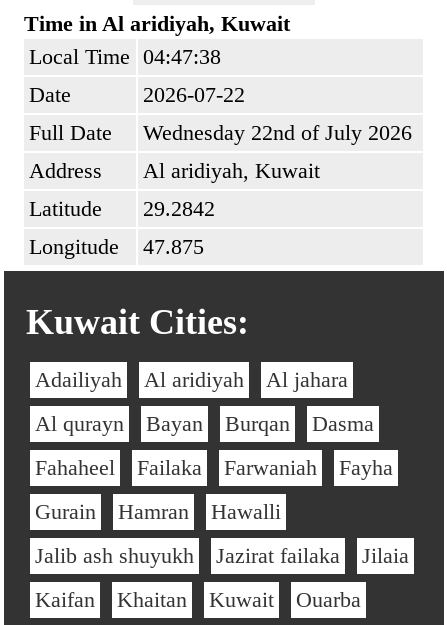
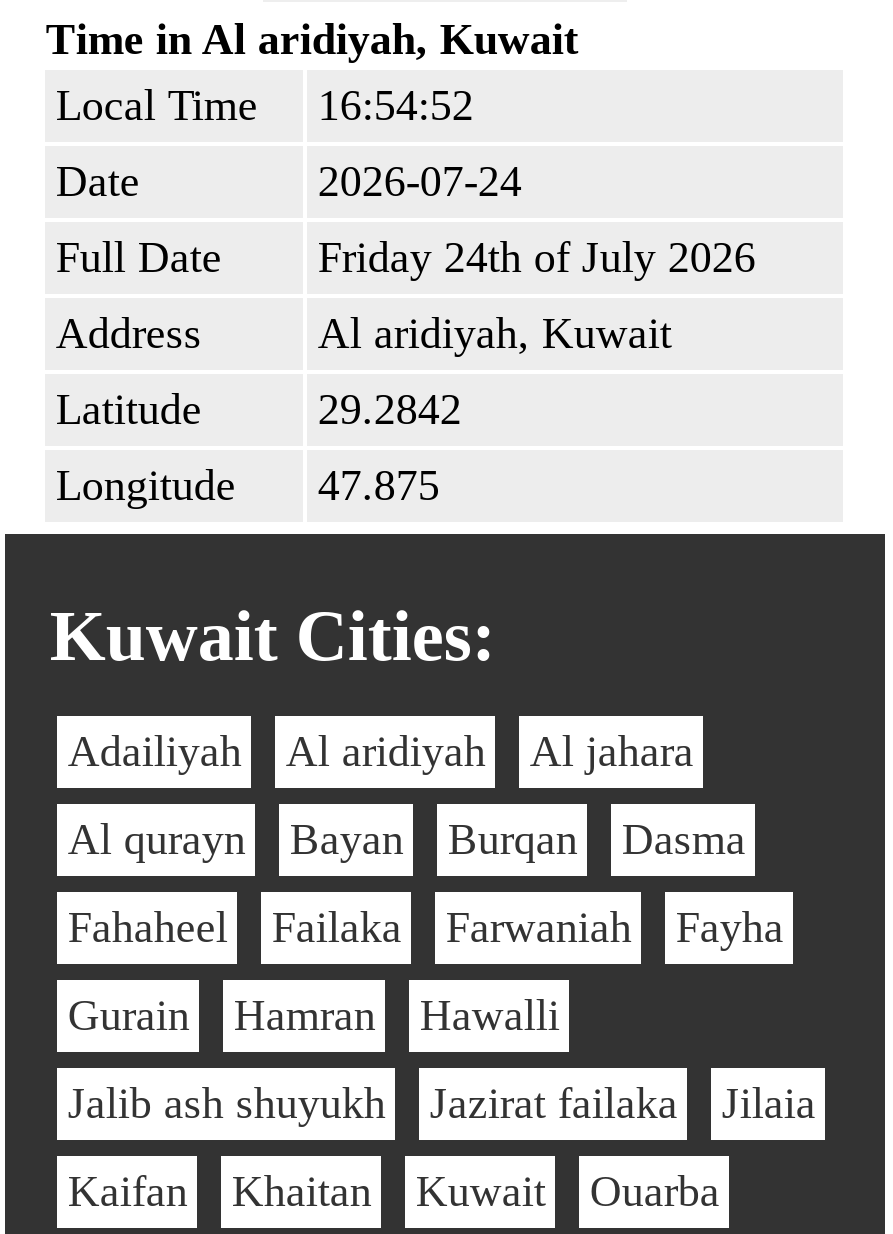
- Local Time 04:47:38
+ Local Time
+ 16:54:52

- 2026-07-22
+ 2026-07-24

- Wednesday 22nd of July 2026
+ Friday 24th of July 2026
